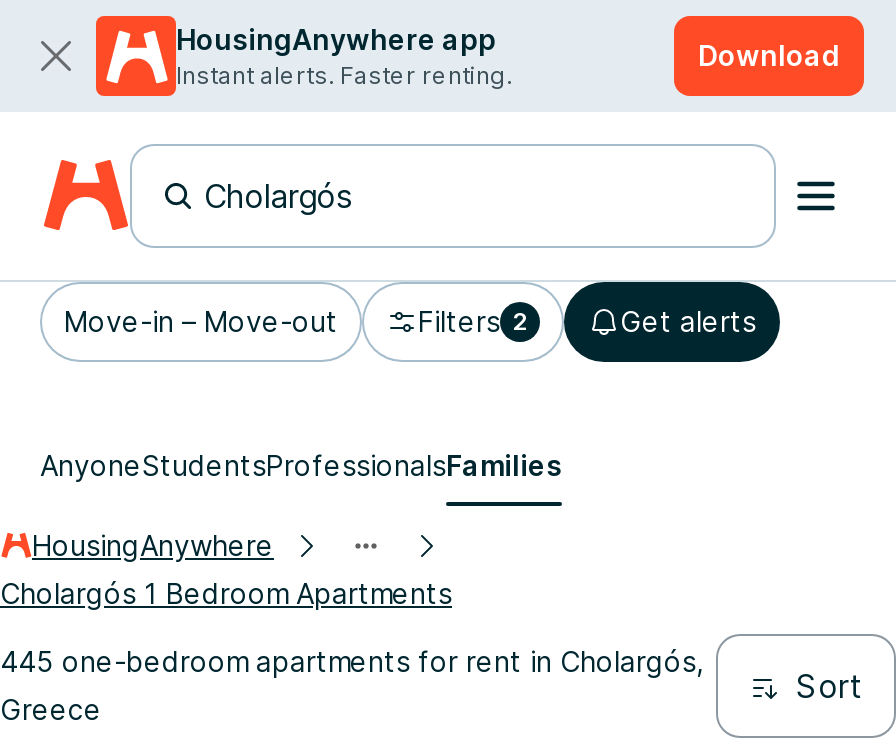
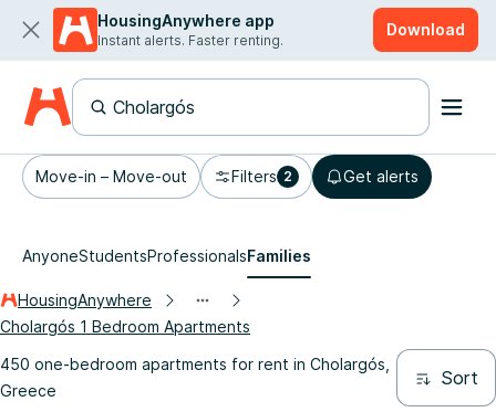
- 445 one-bedroom apartments for rent in Cholargós,
+ 450 one-bedroom apartments for rent in Cholargós,
